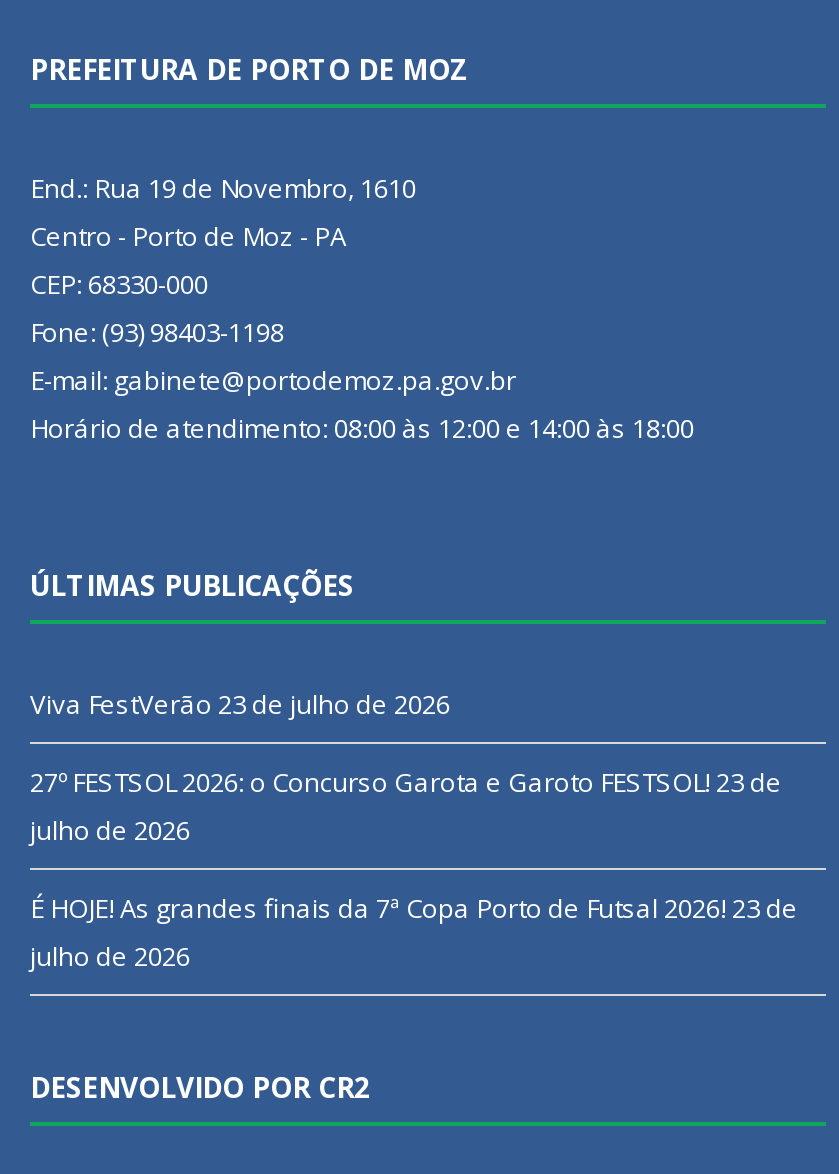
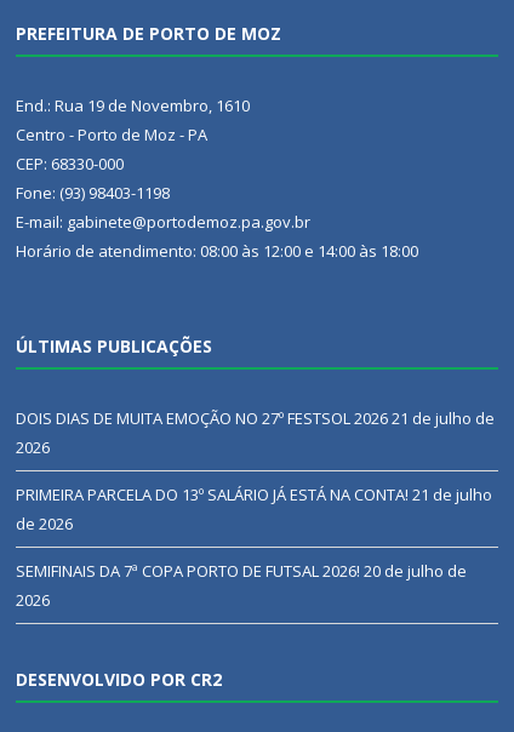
- Viva FestVerão 23 de julho de 2026
+ DOIS DIAS DE MUITA EMOÇÃO NO 27º FESTSOL 2026 21 de julho de
+ 2026

- 27º FESTSOL 2026: o Concurso Garota e Garoto FESTSOL! 23 de
- julho de 2026
+ PRIMEIRA PARCELA DO 13º SALÁRIO JÁ ESTÁ NA CONTA! 21 de julho
+ de 2026

- É HOJE! As grandes finais da 7ª Copa Porto de Futsal 2026! 23 de
- julho de 2026
+ SEMIFINAIS DA 7ª COPA PORTO DE FUTSAL 2026! 20 de julho de
+ 2026
